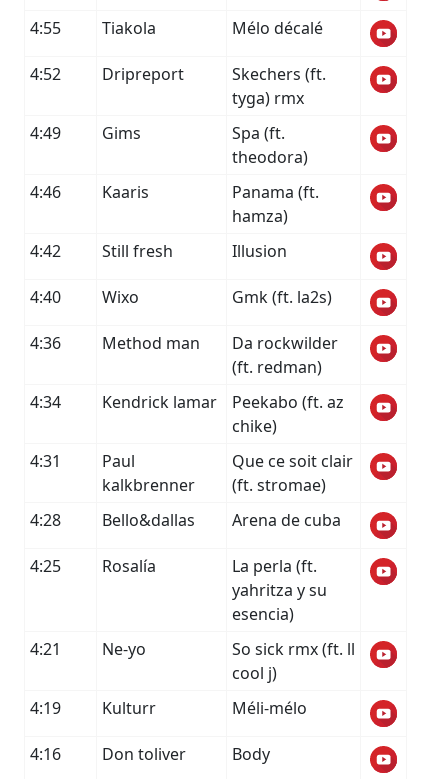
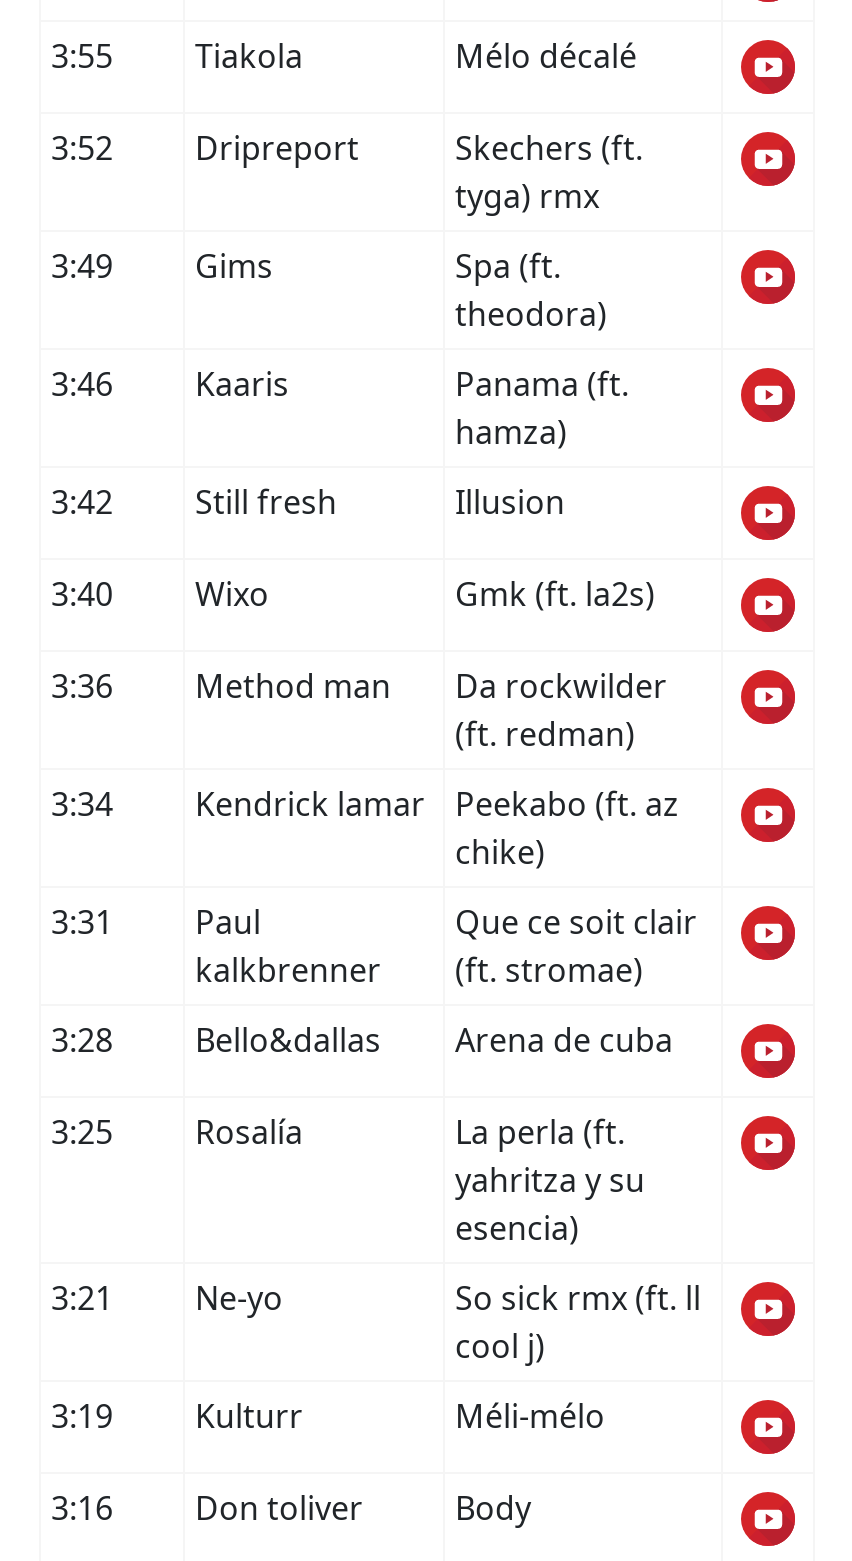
- 4:55 Tiakola
+ 3:55 Tiakola

- 4:52 Dripreport
+ 3:52 Dripreport

- 4:49 Gims
+ 3:49 Gims

- 4:46 Kaaris
+ 3:46 Kaaris

- 4:42 Still fresh
+ 3:42 Still fresh

- 4:40 Wixo
+ 3:40 Wixo

- 4:36 Method man Da rockwilder
+ 3:36 Method man Da rockwilder

- 4:34 Kendrick lamar Peekabo (ft. az
+ 3:34 Kendrick lamar Peekabo (ft. az

- 4:31 Paul
+ 3:31 Paul

- 4:28 Bello&dallas Arena de cuba
+ 3:28 Bello&dallas Arena de cuba

- 4:25 Rosalía
+ 3:25 Rosalía

- 4:21 Ne-yo
+ 3:21 Ne-yo

- 4:19 Kulturr
+ 3:19 Kulturr

- 4:16 Don toliver
+ 3:16 Don toliver
